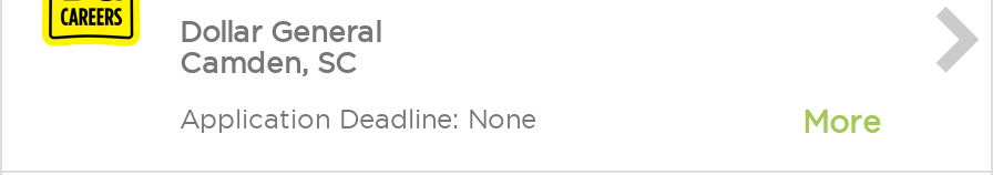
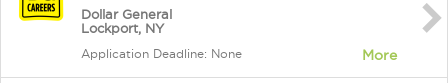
- Camden, SC
+ Lockport, NY
